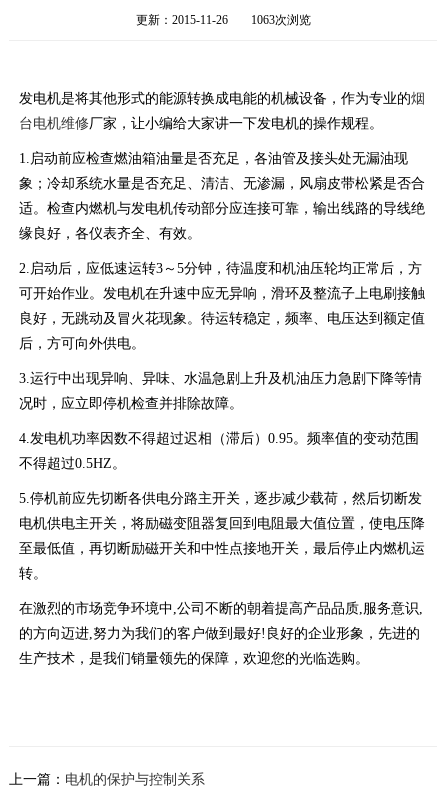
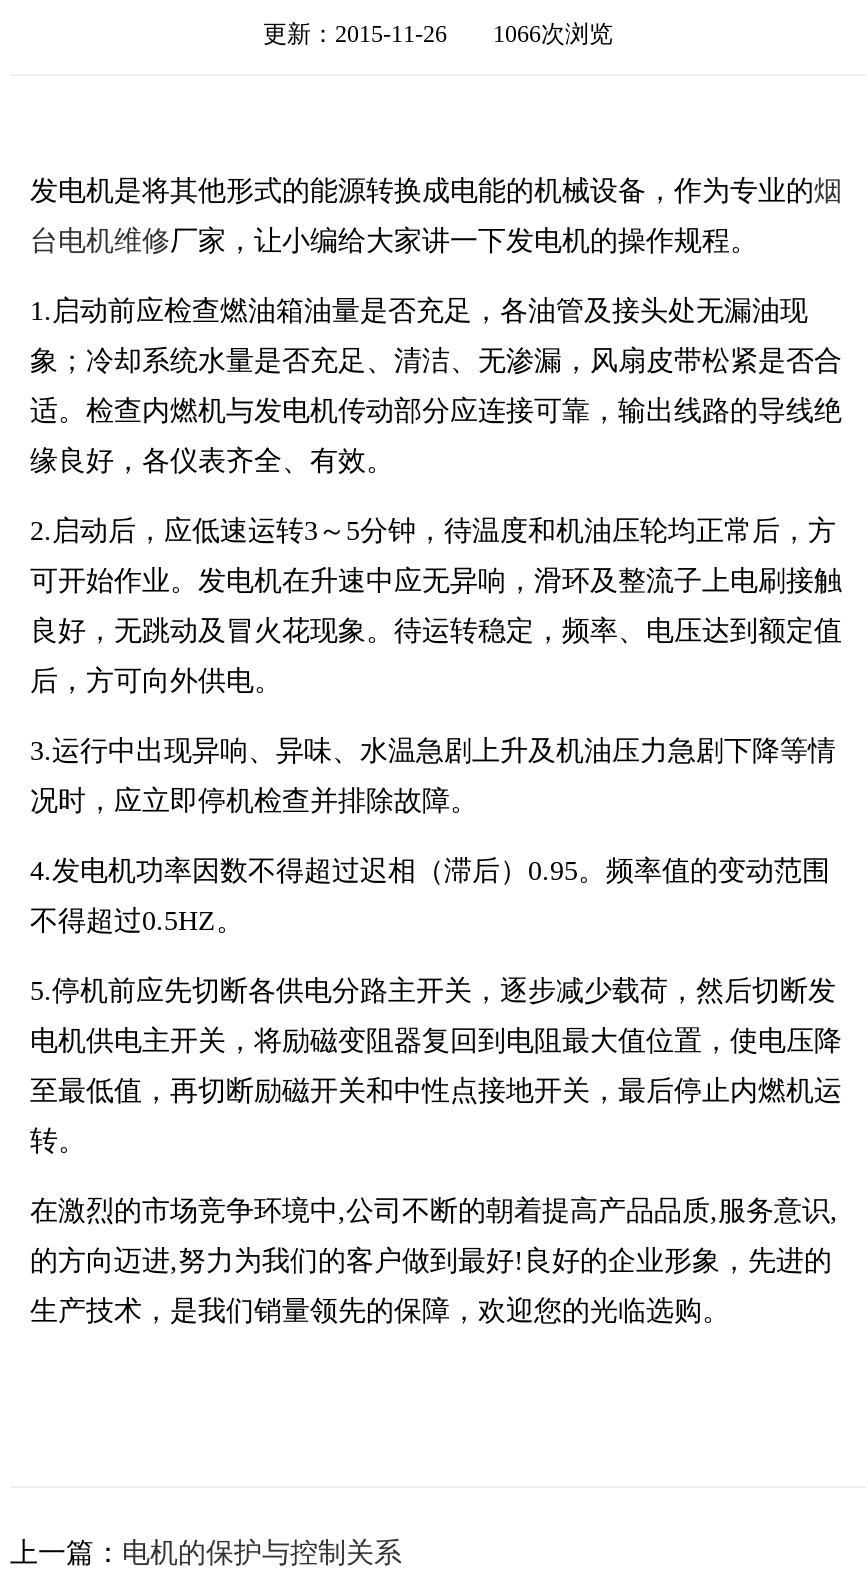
- 更新：2015-11-26 1063次浏览
+ 更新：2015-11-26 1066次浏览
